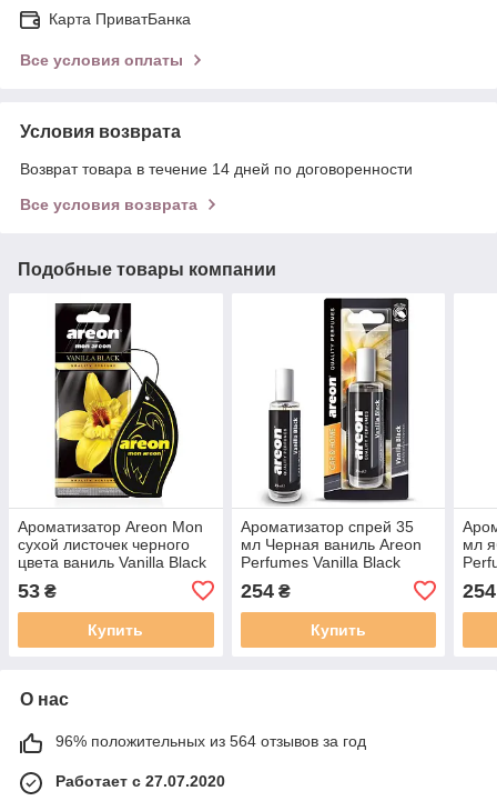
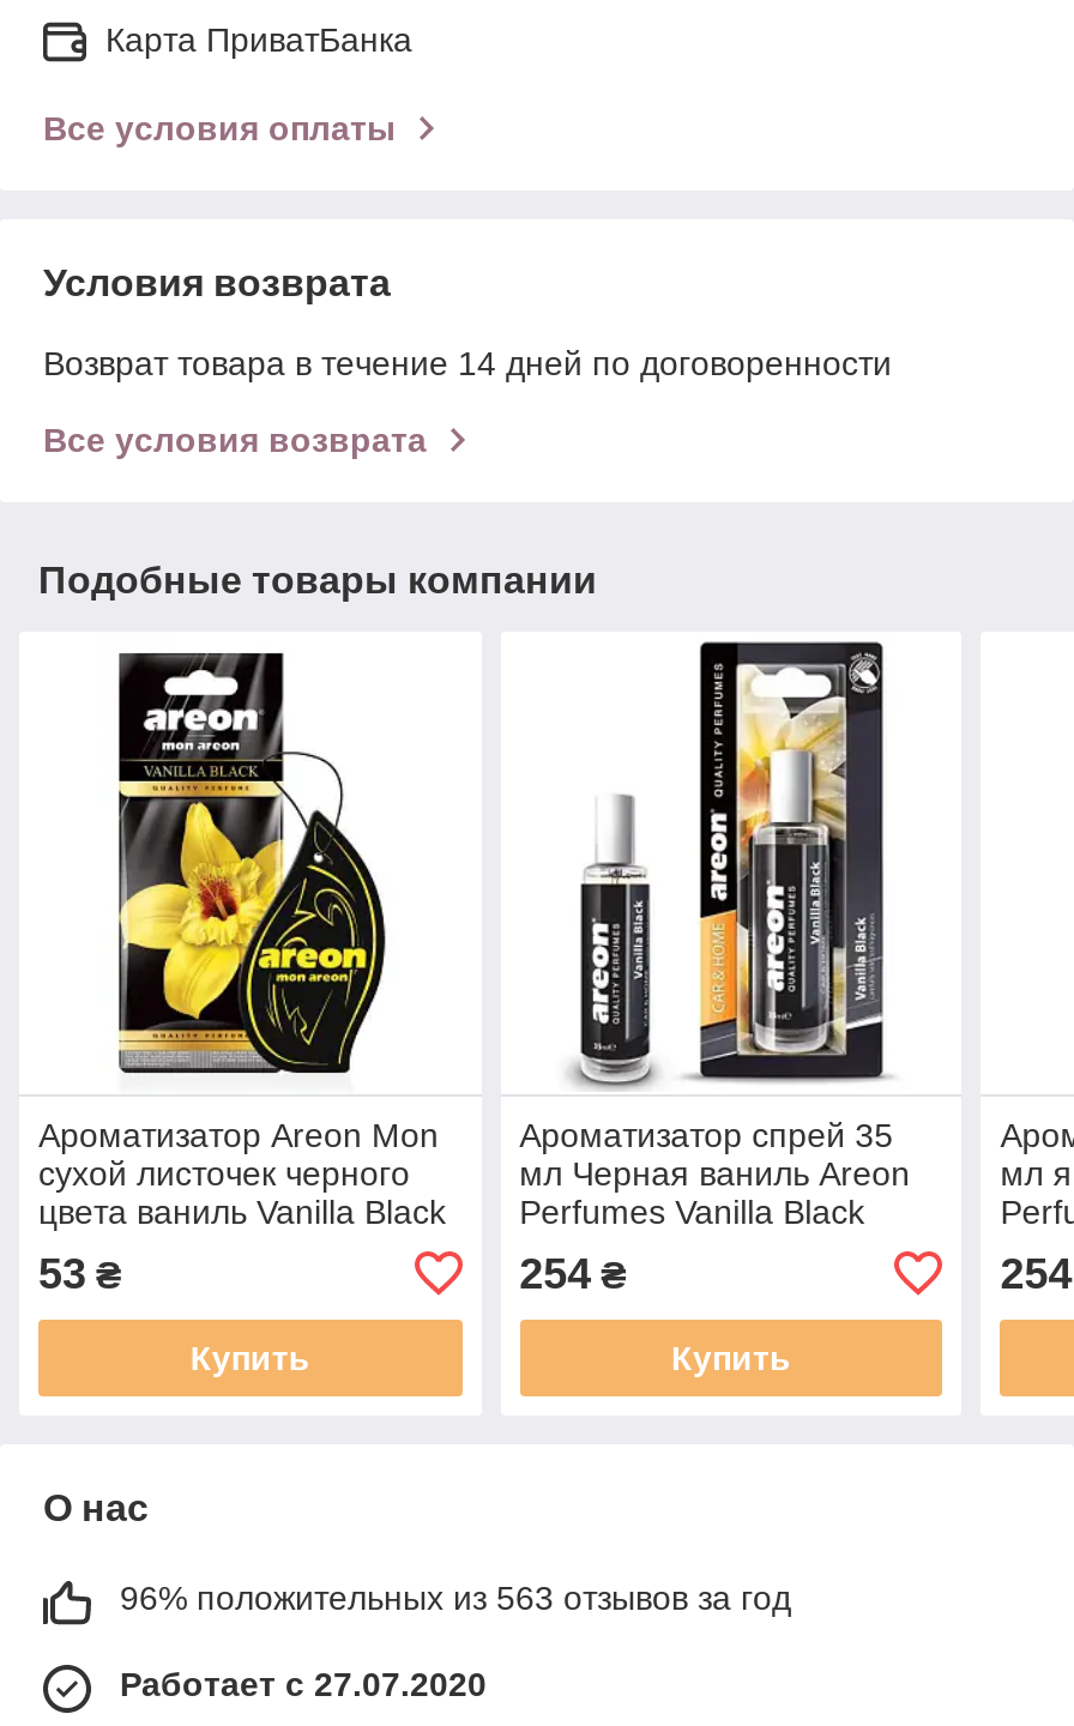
- 96% положительных из 564 отзывов за год
+ 96% положительных из 563 отзывов за год
